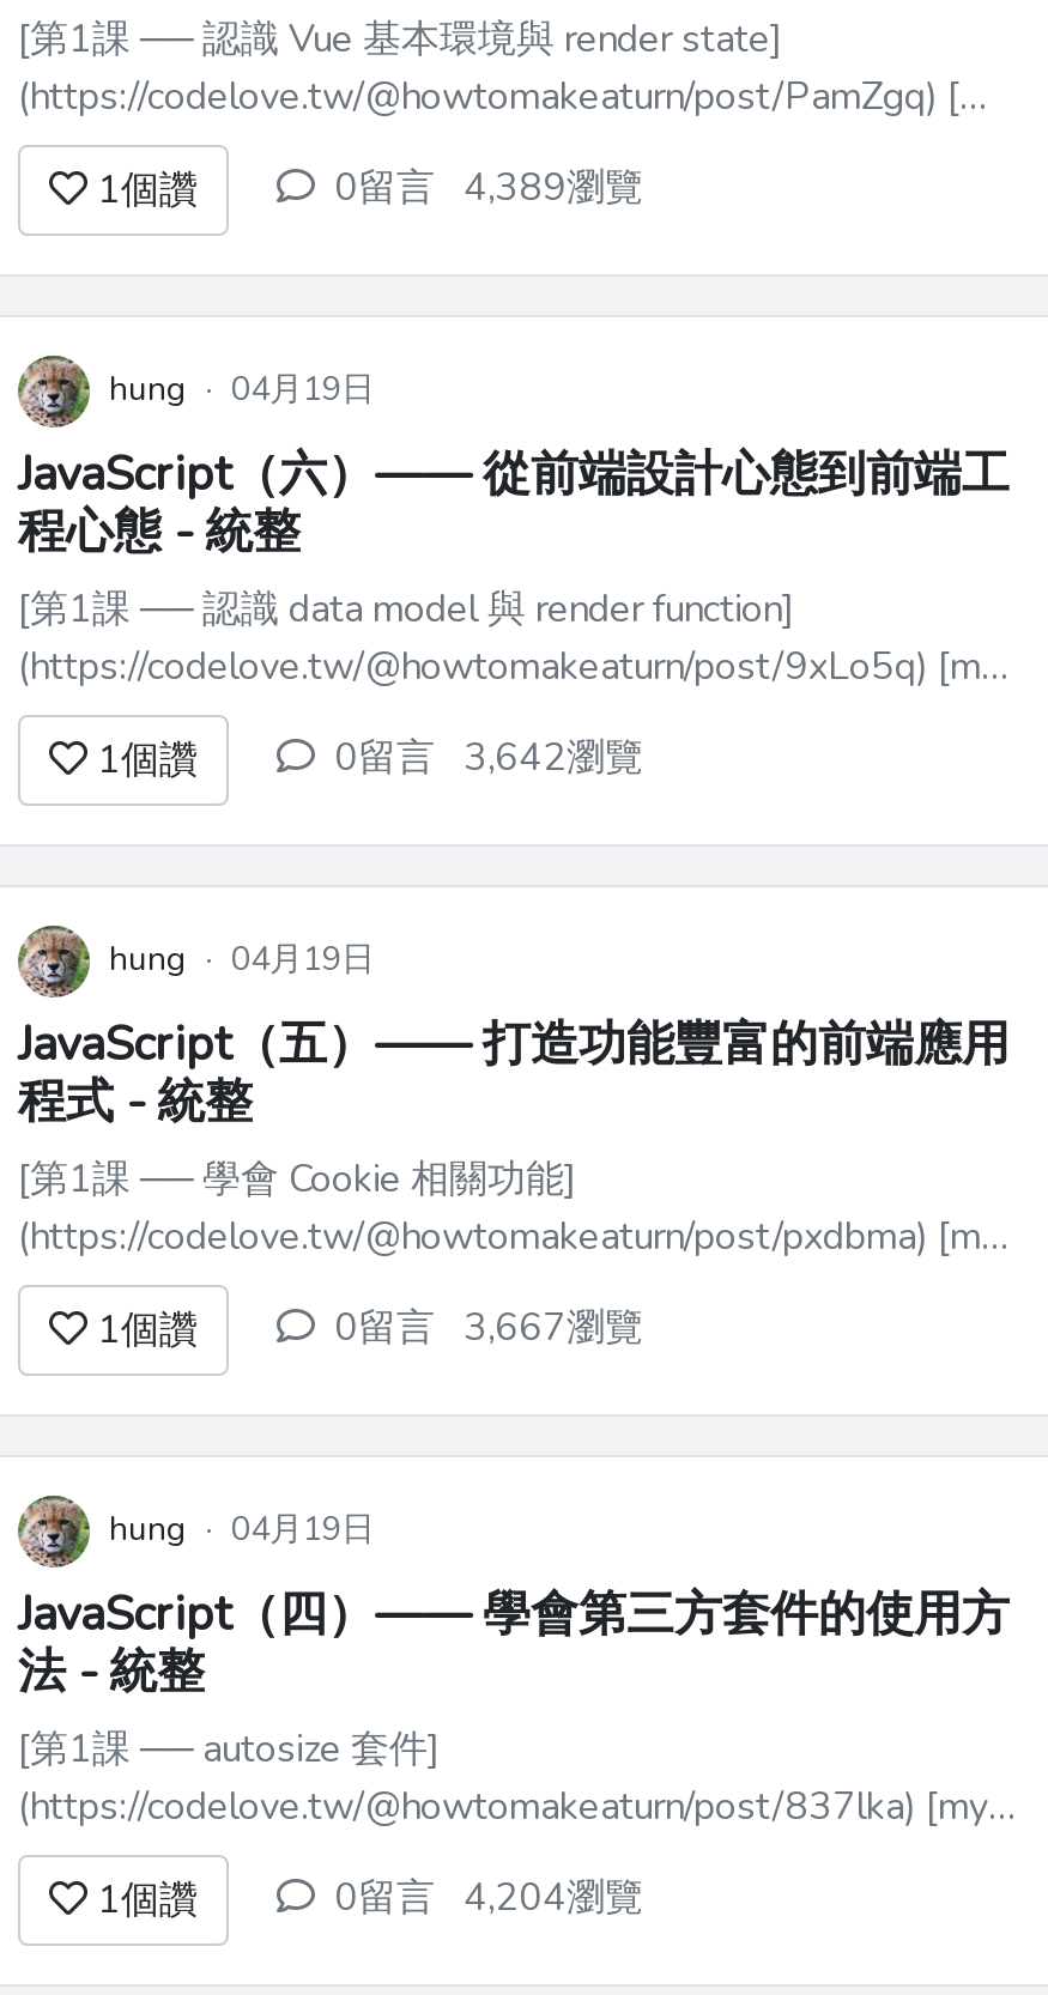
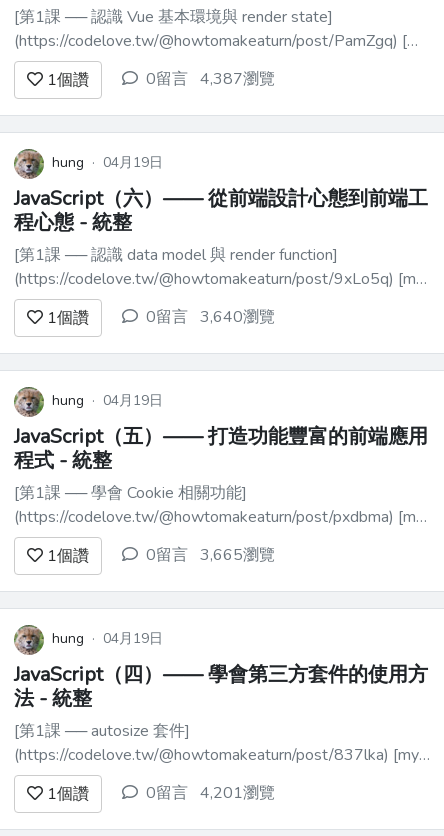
- 0留言 4,389瀏覽
+ 0留言 4,387瀏覽

- 0留言 3,642瀏覽
+ 0留言 3,640瀏覽

- 0留言 3,667瀏覽
+ 0留言 3,665瀏覽

- 0留言 4,204瀏覽
+ 0留言 4,201瀏覽
